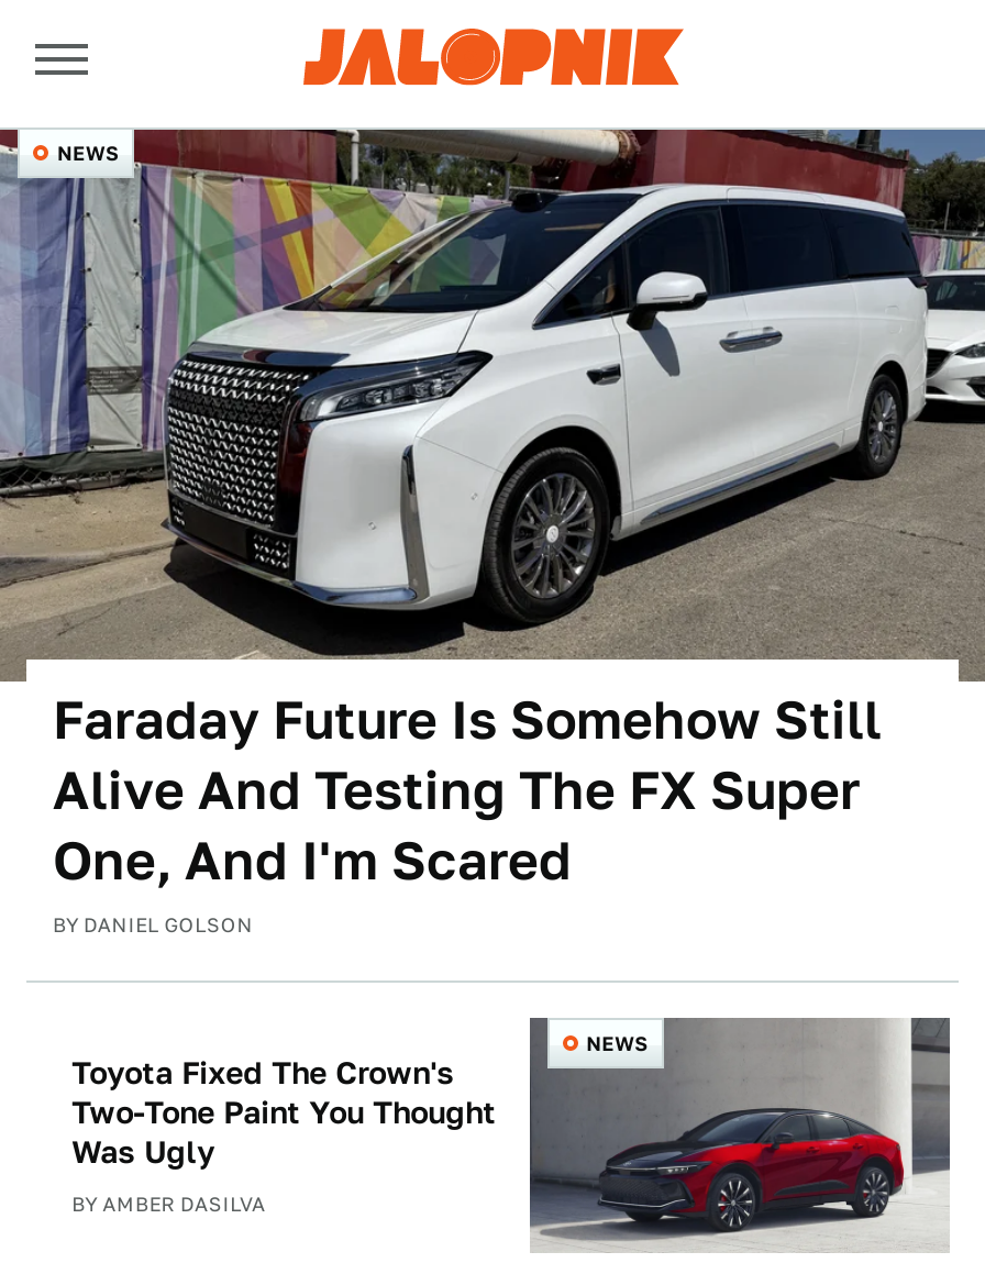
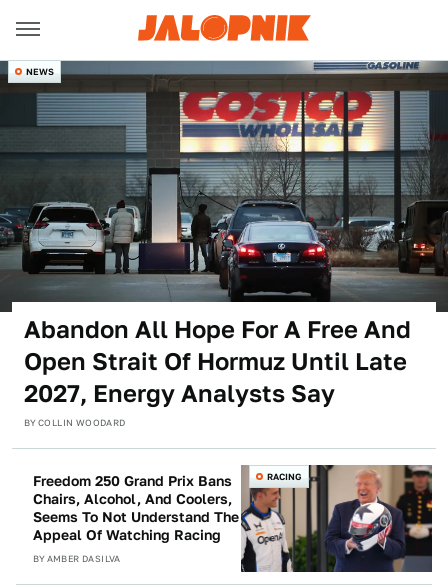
- [image]
- Faraday Future Is Somehow Still
- Alive And Testing The FX Super
- One, And I'm Scared
- BY DANIEL GOLSON
+ [image]
+ Abandon All Hope For A Free And
+ Open Strait Of Hormuz Until Late
+ 2027, Energy Analysts Say
+ BY COLLIN WOODARD

- [image]
- NEWS
- Toyota Fixed The Crown's
- Two-Tone Paint You Thought
- Was Ugly
+ [image]
+ RACING
+ Freedom 250 Grand Prix Bans
+ Chairs, Alcohol, And Coolers,
+ Seems To Not Understand The
+ Appeal Of Watching Racing
